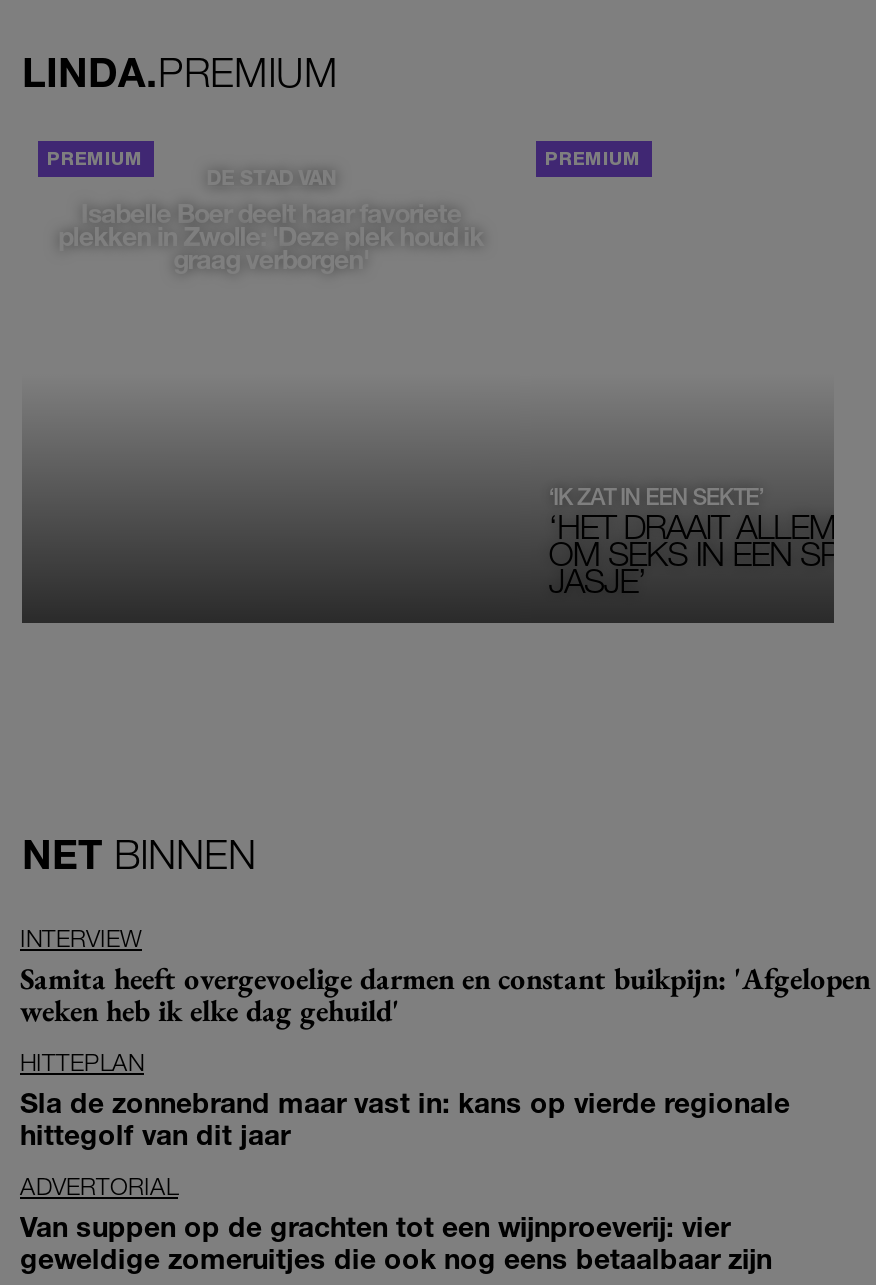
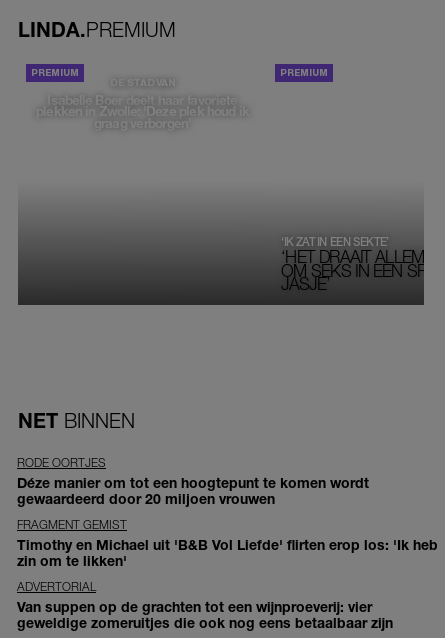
- INTERVIEW
- Samita heeft overgevoelige darmen en constant buikpijn: 'Afgelopen
- weken heb ik elke dag gehuild'
+ RODE OORTJES
+ Déze manier om tot een hoogtepunt te komen wordt
+ gewaardeerd door 20 miljoen vrouwen

- HITTEPLAN
- Sla de zonnebrand maar vast in: kans op vierde regionale
- hittegolf van dit jaar
+ FRAGMENT GEMIST
+ Timothy en Michael uit 'B&B Vol Liefde' flirten erop los: 'Ik heb
+ zin om te likken'
